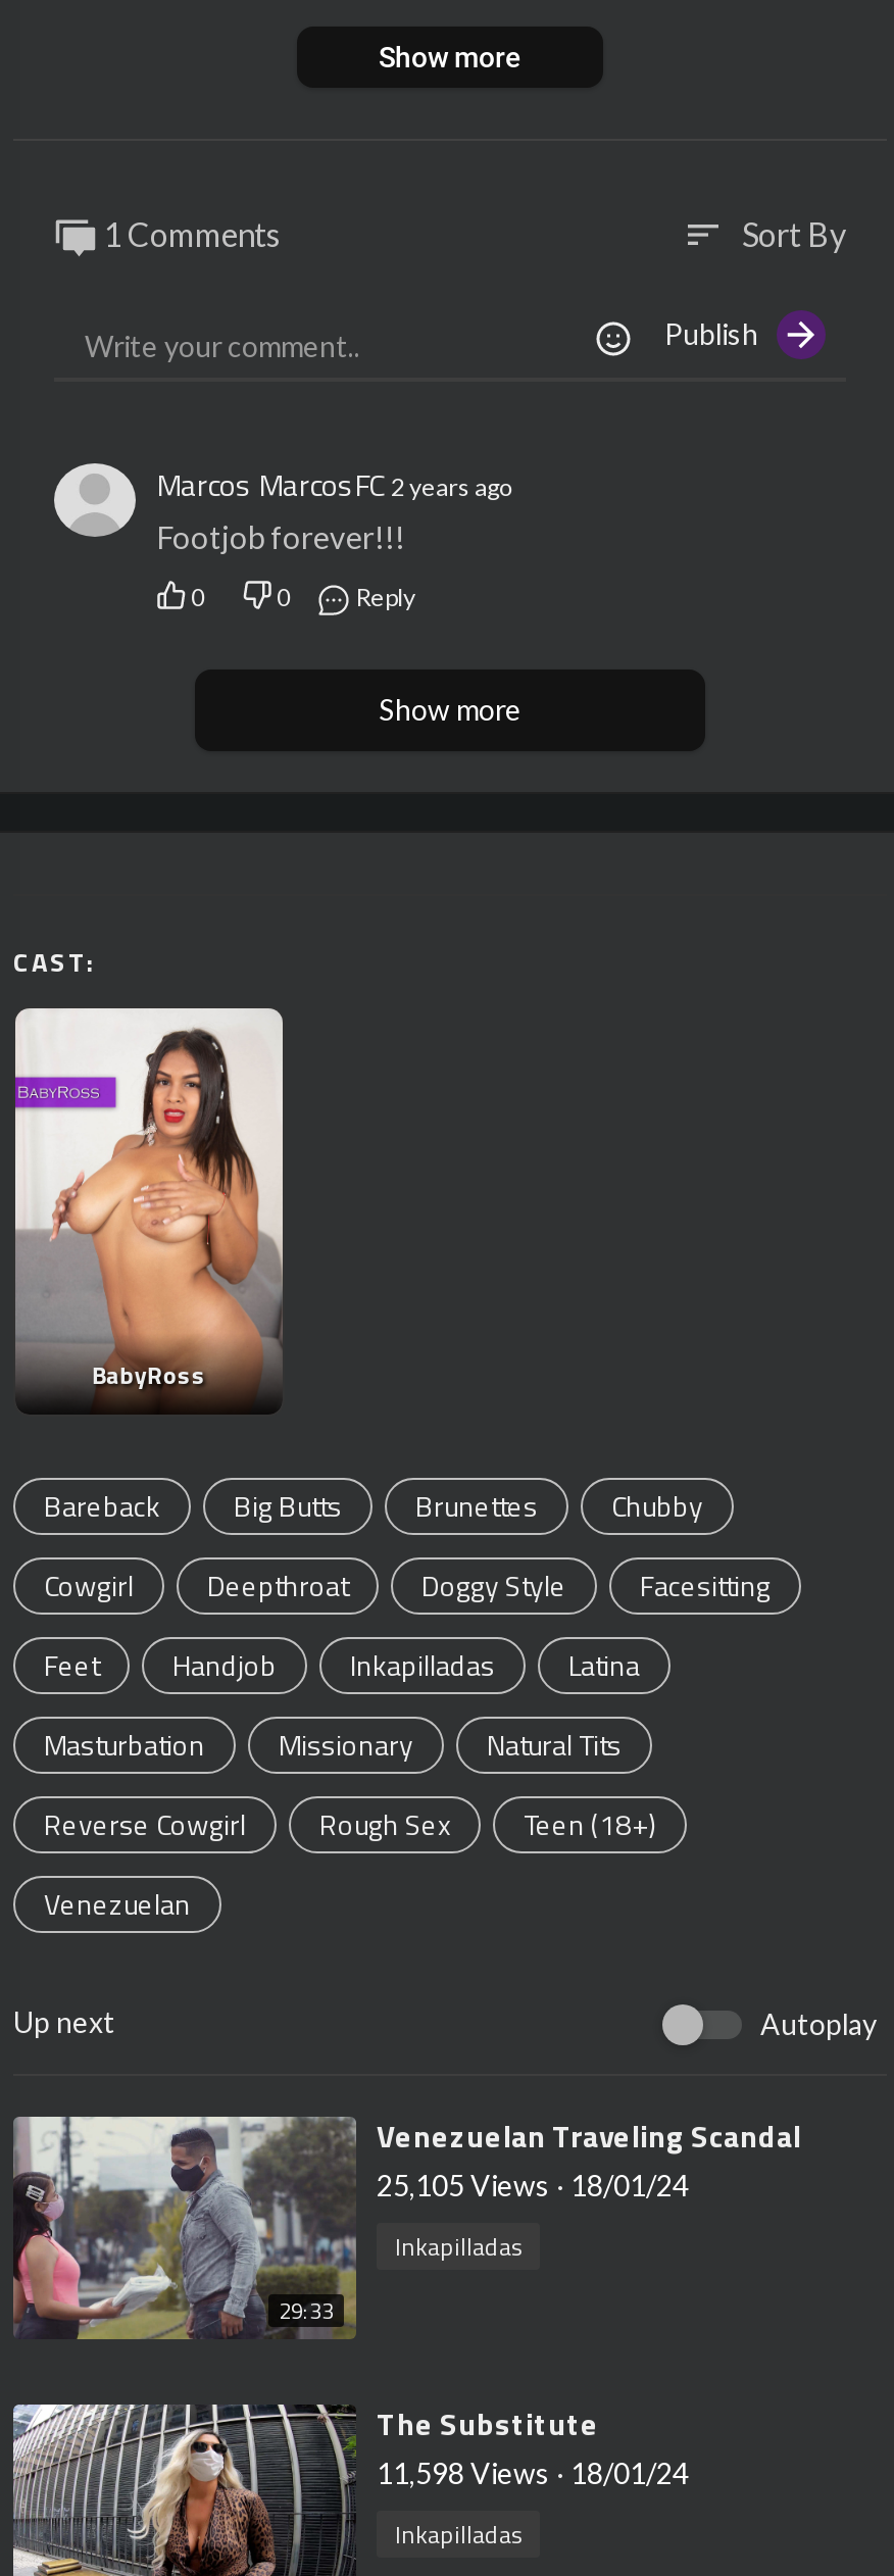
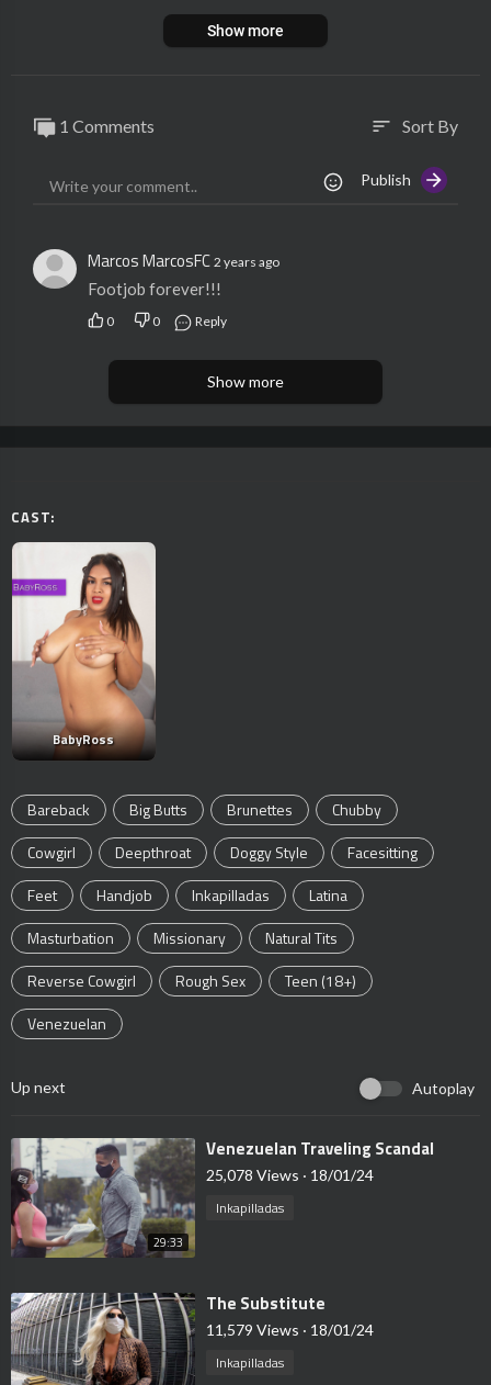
- 25,105 Views · 18/01/24
+ 25,078 Views · 18/01/24

- 11,598 Views · 18/01/24
+ 11,579 Views · 18/01/24
